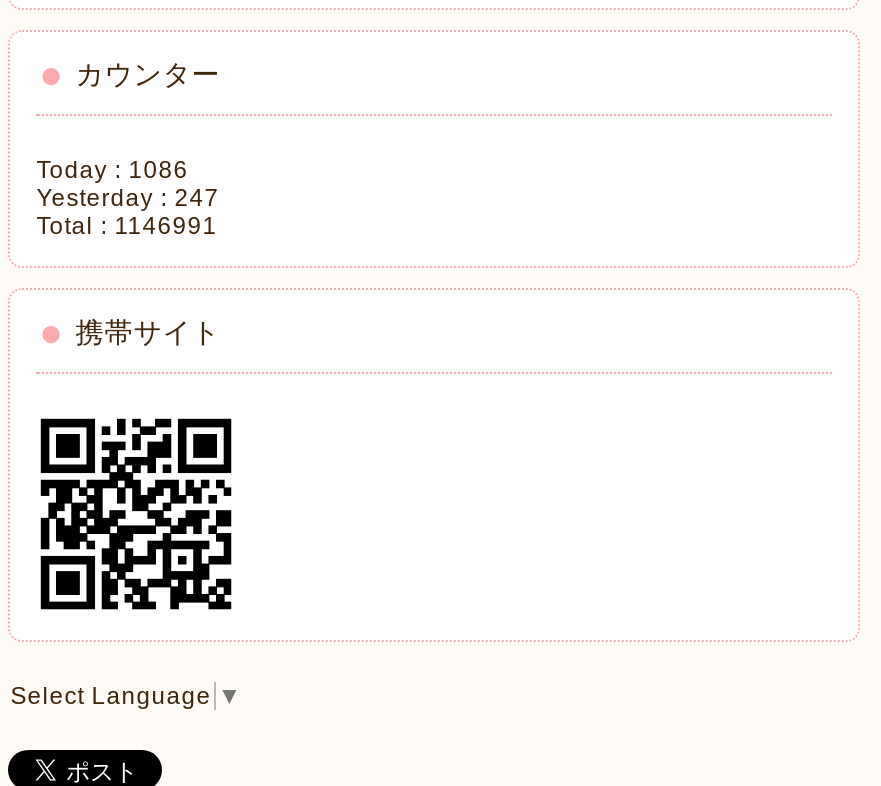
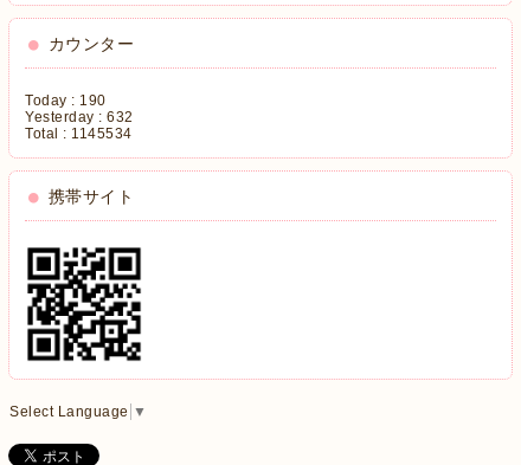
- Today : 1086
+ Today : 190

- Yesterday : 247
+ Yesterday : 632

- Total : 1146991
+ Total : 1145534
